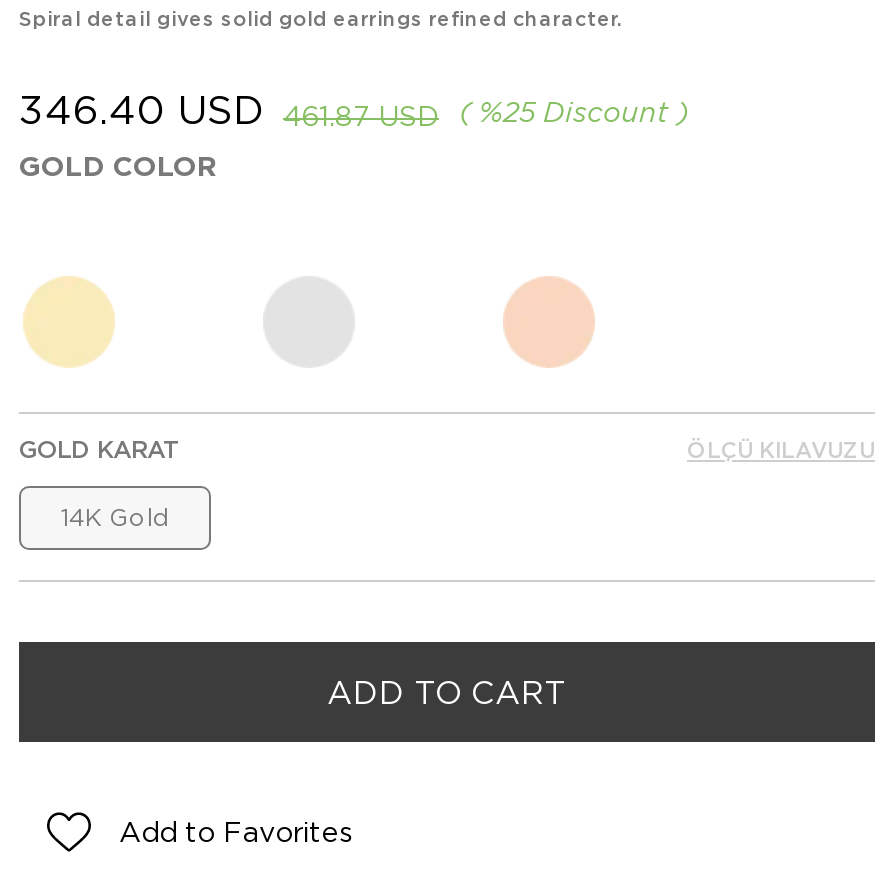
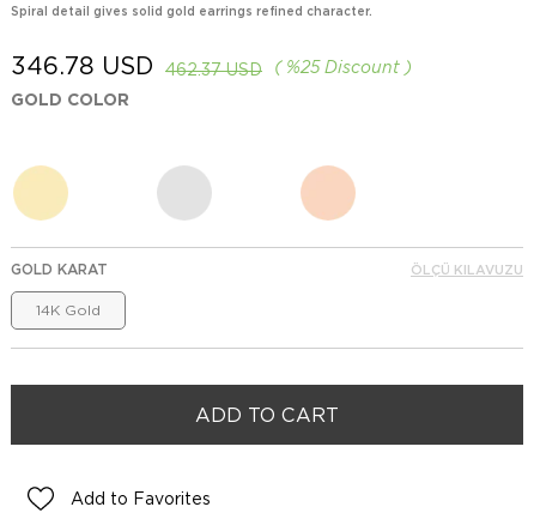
- 346.40 USD
+ 346.78 USD

- 461.87 USD
+ 462.37 USD
